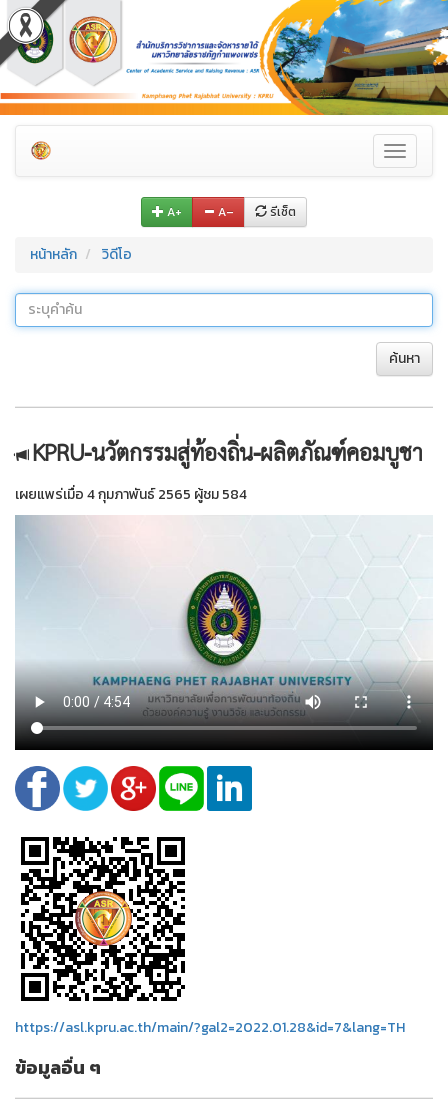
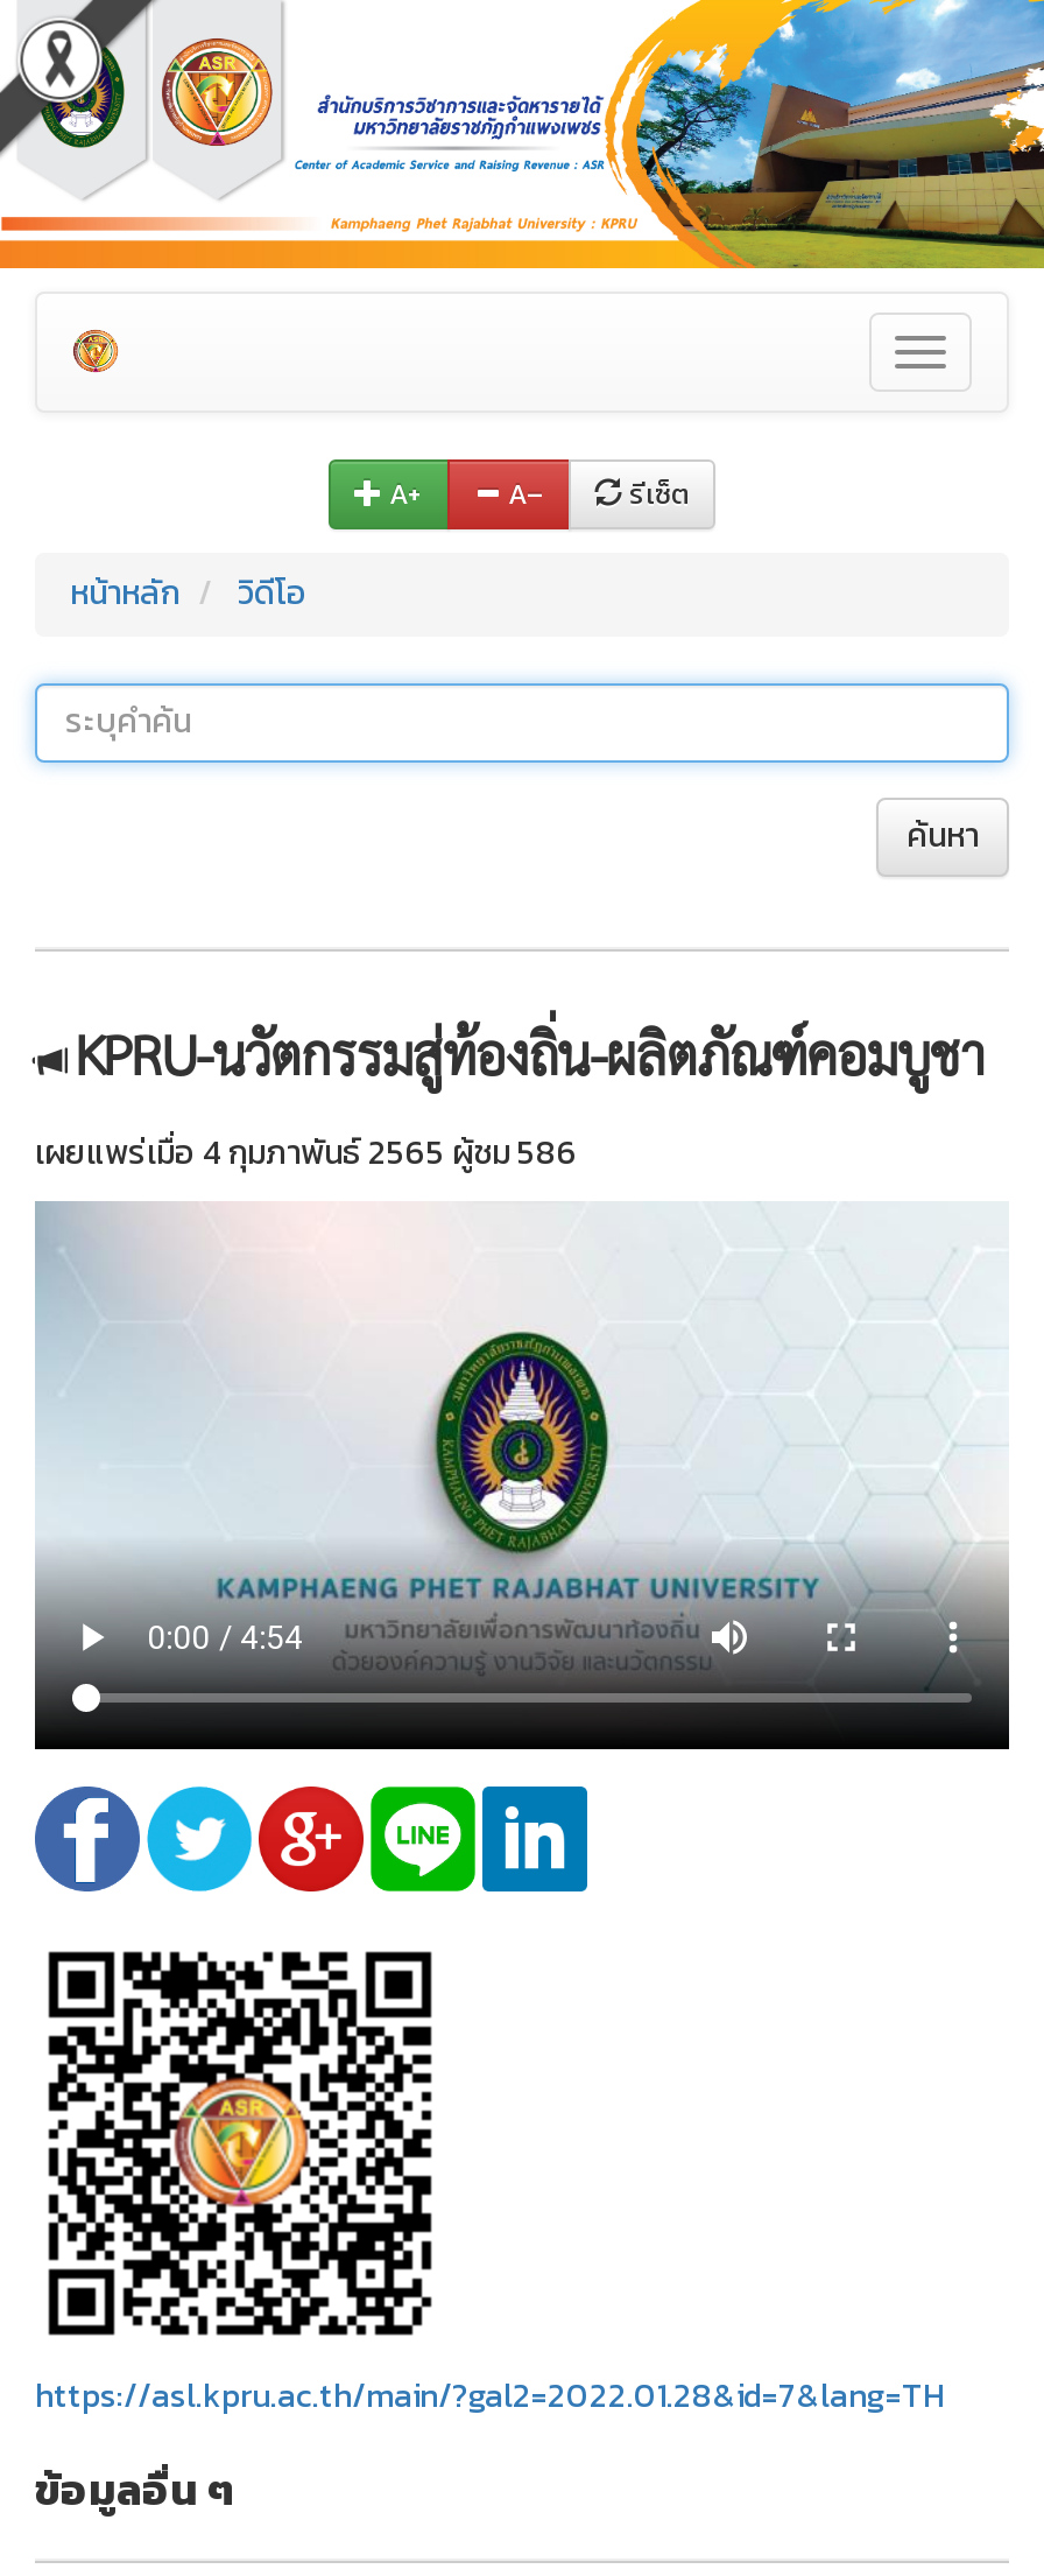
- เผยแพร่เมื่อ 4 กุมภาพันธ์ 2565 ผู้ชม 584
+ เผยแพร่เมื่อ 4 กุมภาพันธ์ 2565 ผู้ชม 586
